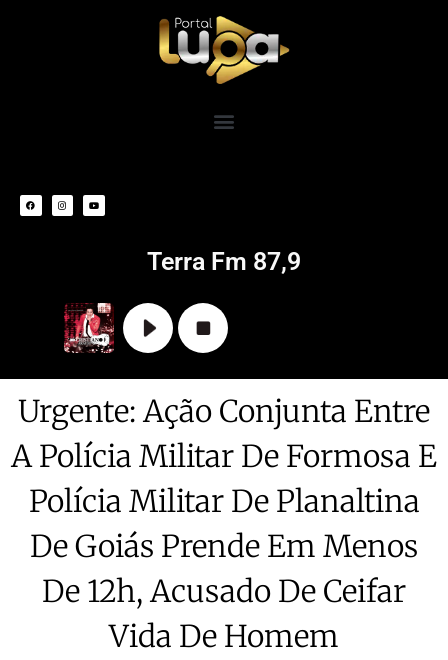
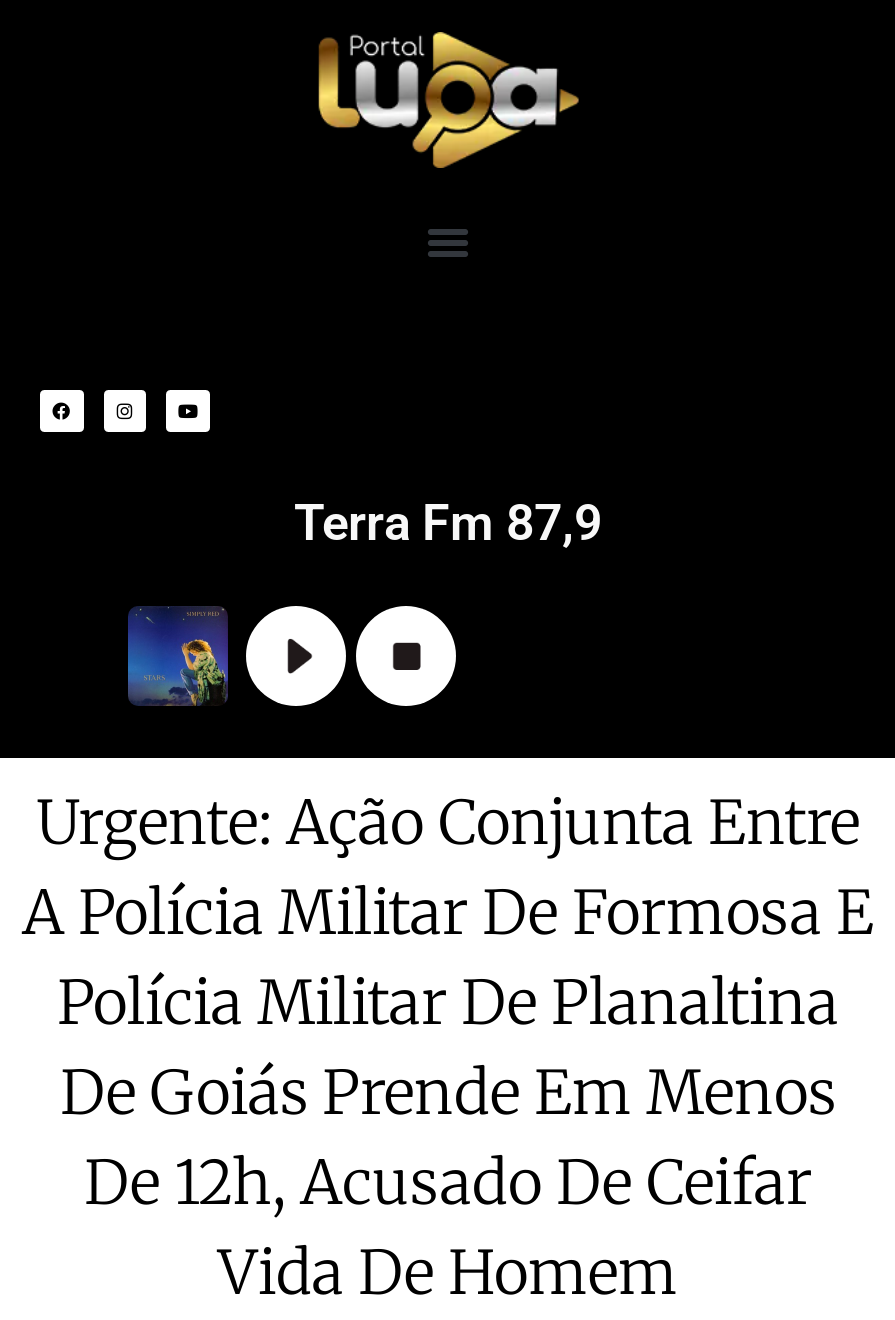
- [image]
+ [image]
